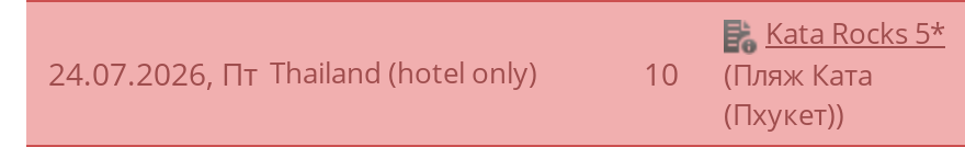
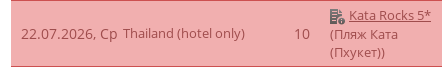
- 24.07.2026, Пт Thailand (hotel only)
+ 22.07.2026, Ср Thailand (hotel only)
